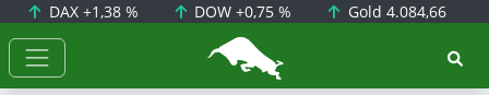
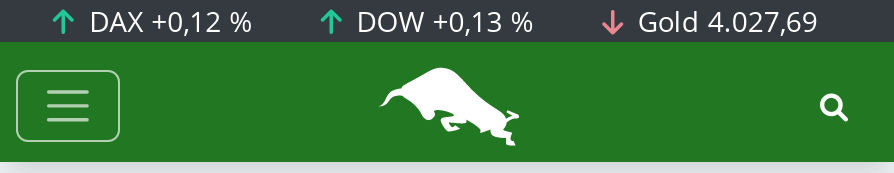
- DAX +1,38 %
+ DAX +0,12 %

- DOW +0,75 %
+ DOW +0,13 %

- Gold 4.084,66
+ Gold 4.027,69
